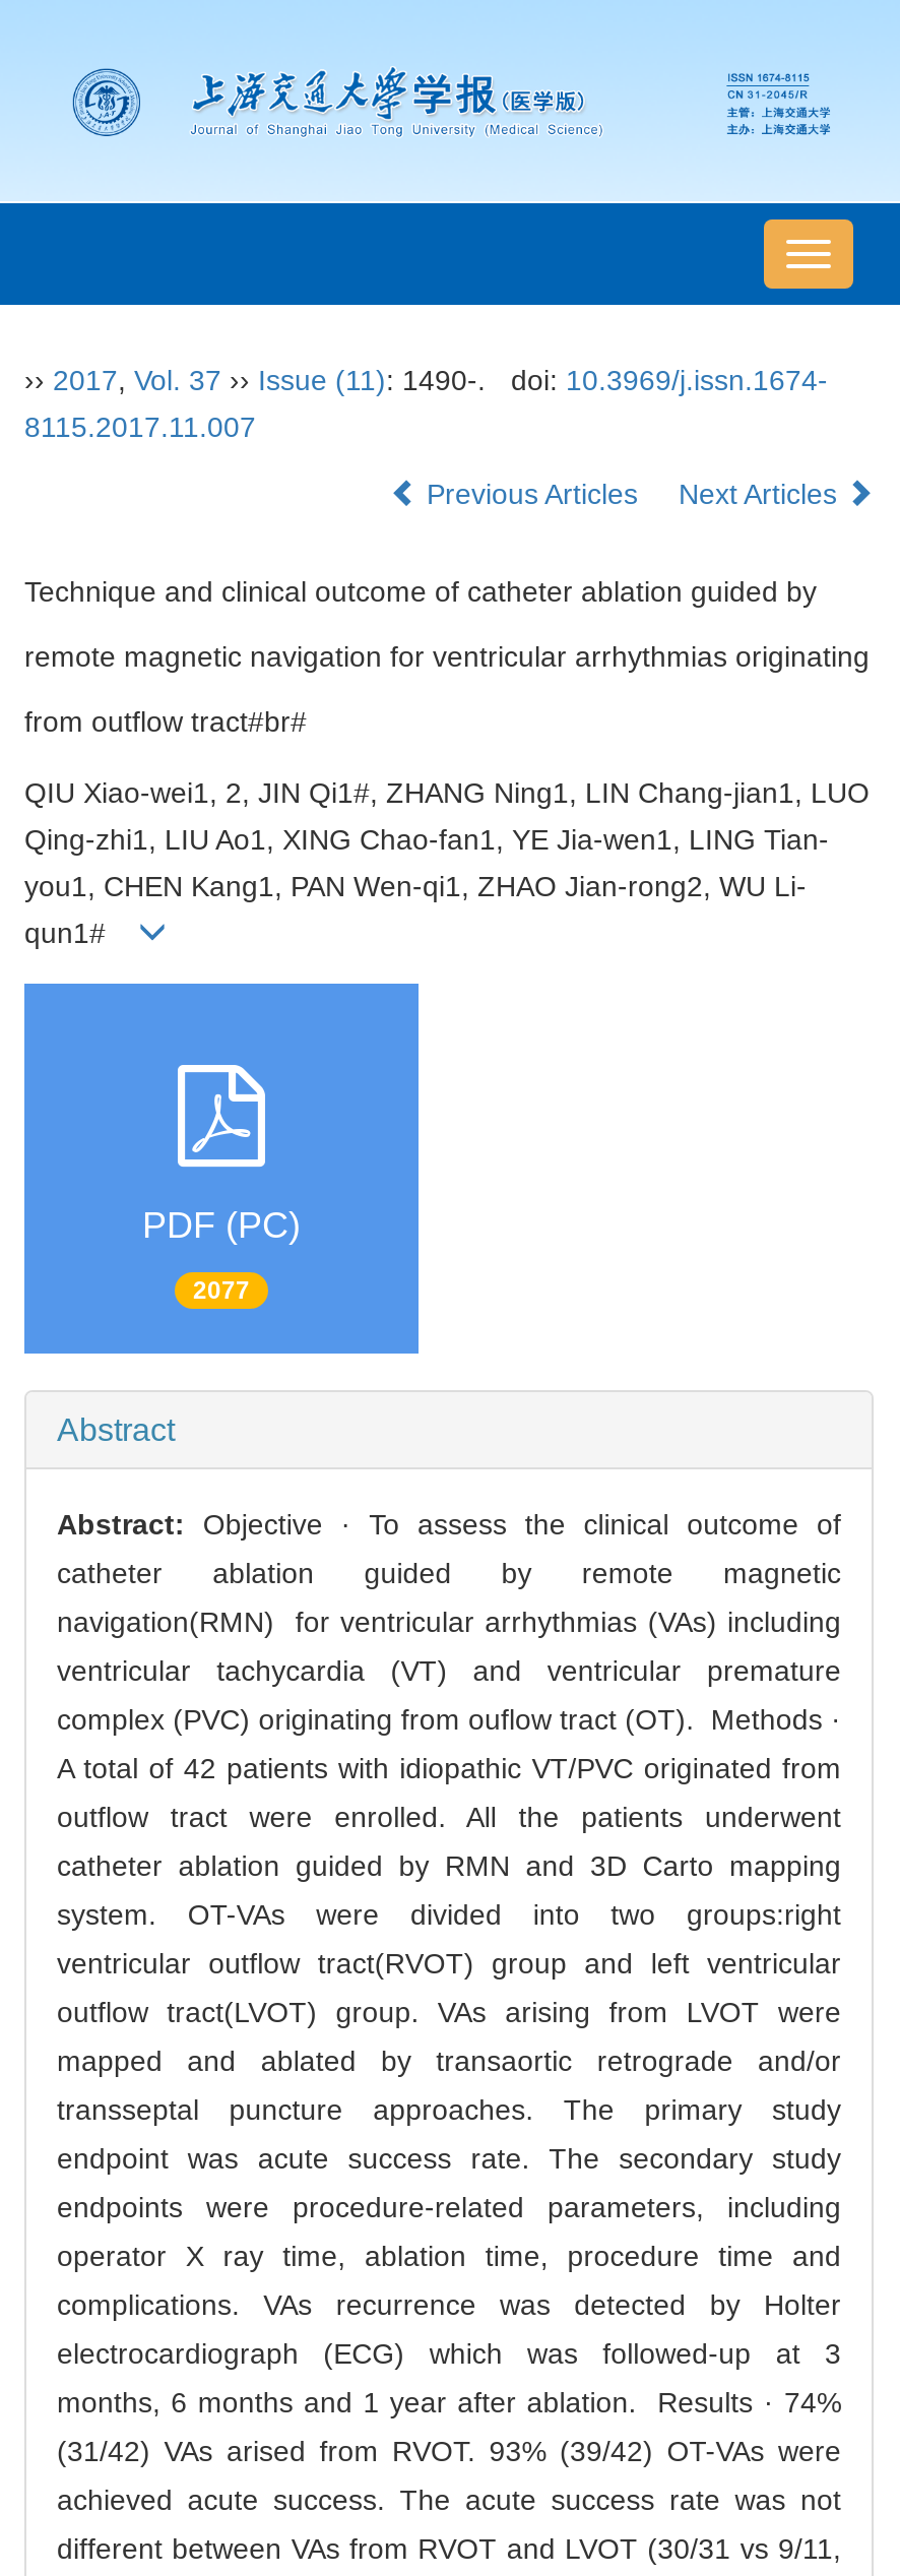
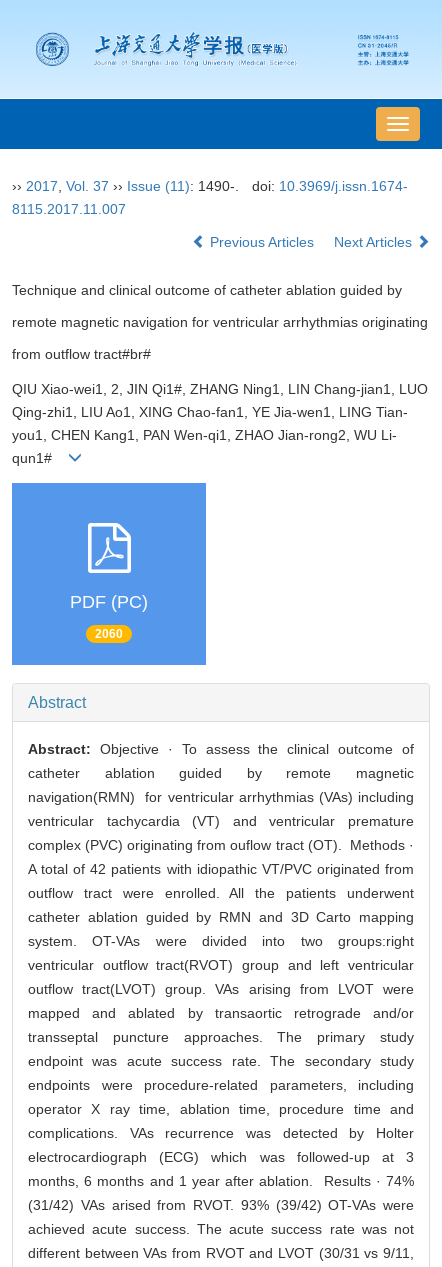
- 2077
+ 2060
